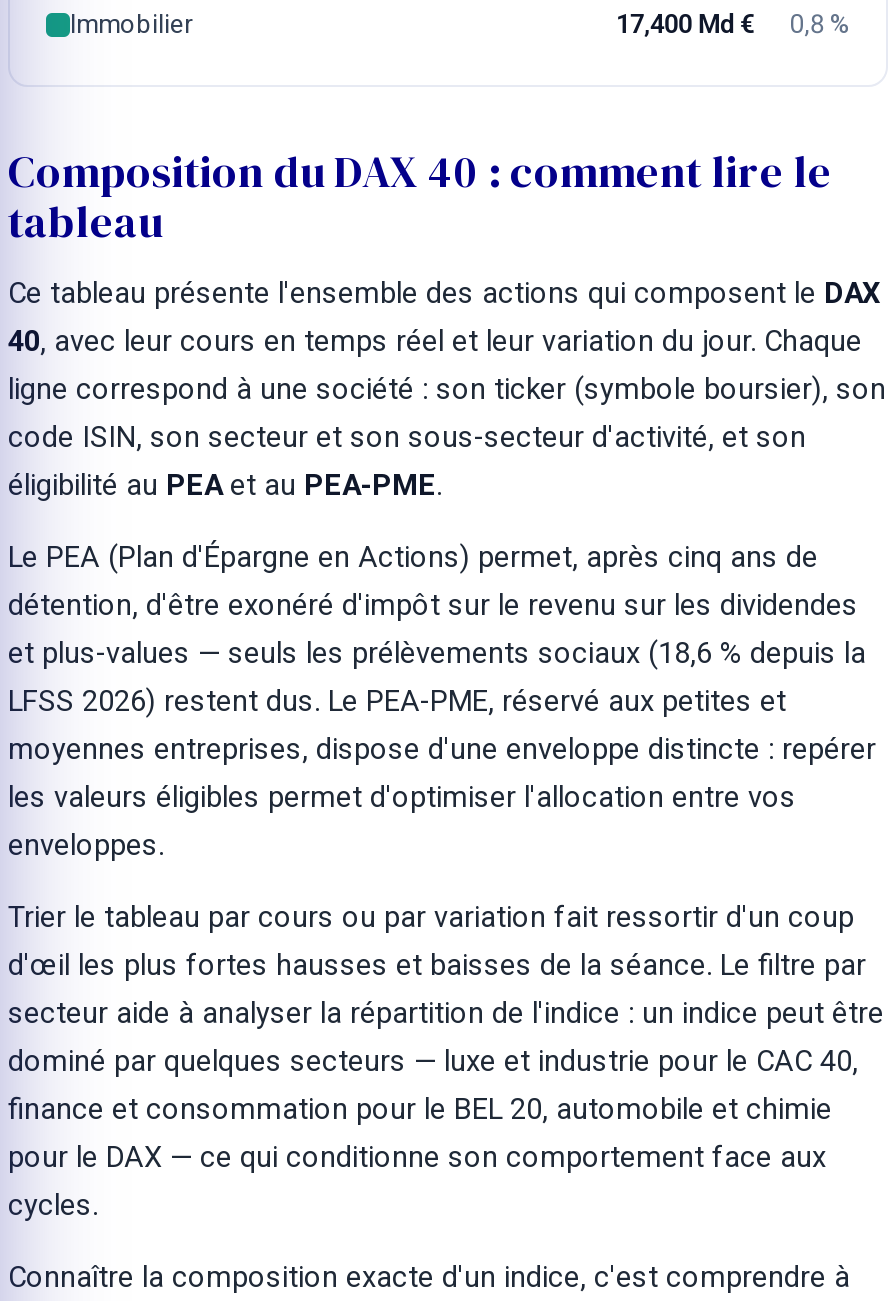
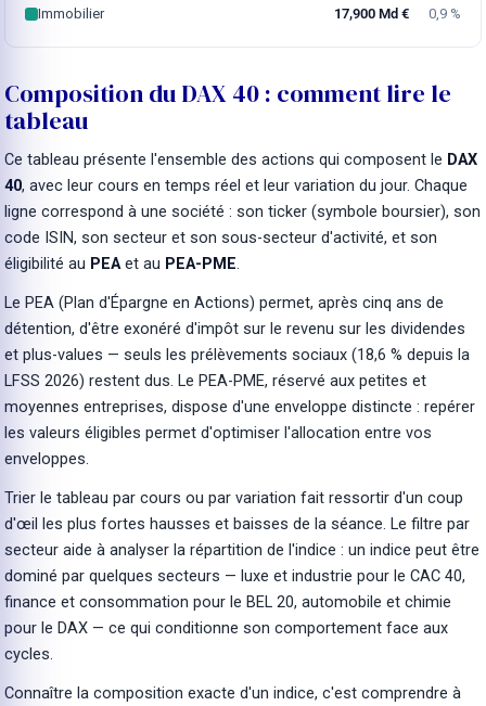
- 17,400 Md €
+ 17,900 Md €

- 0,8 %
+ 0,9 %
